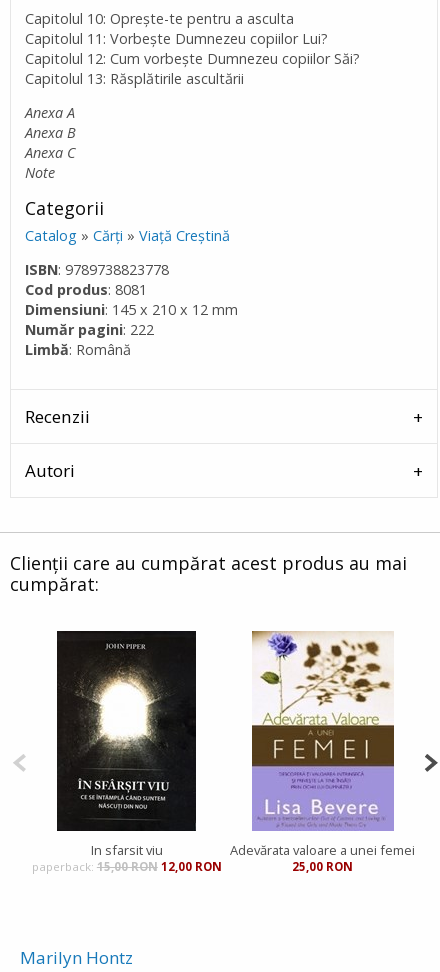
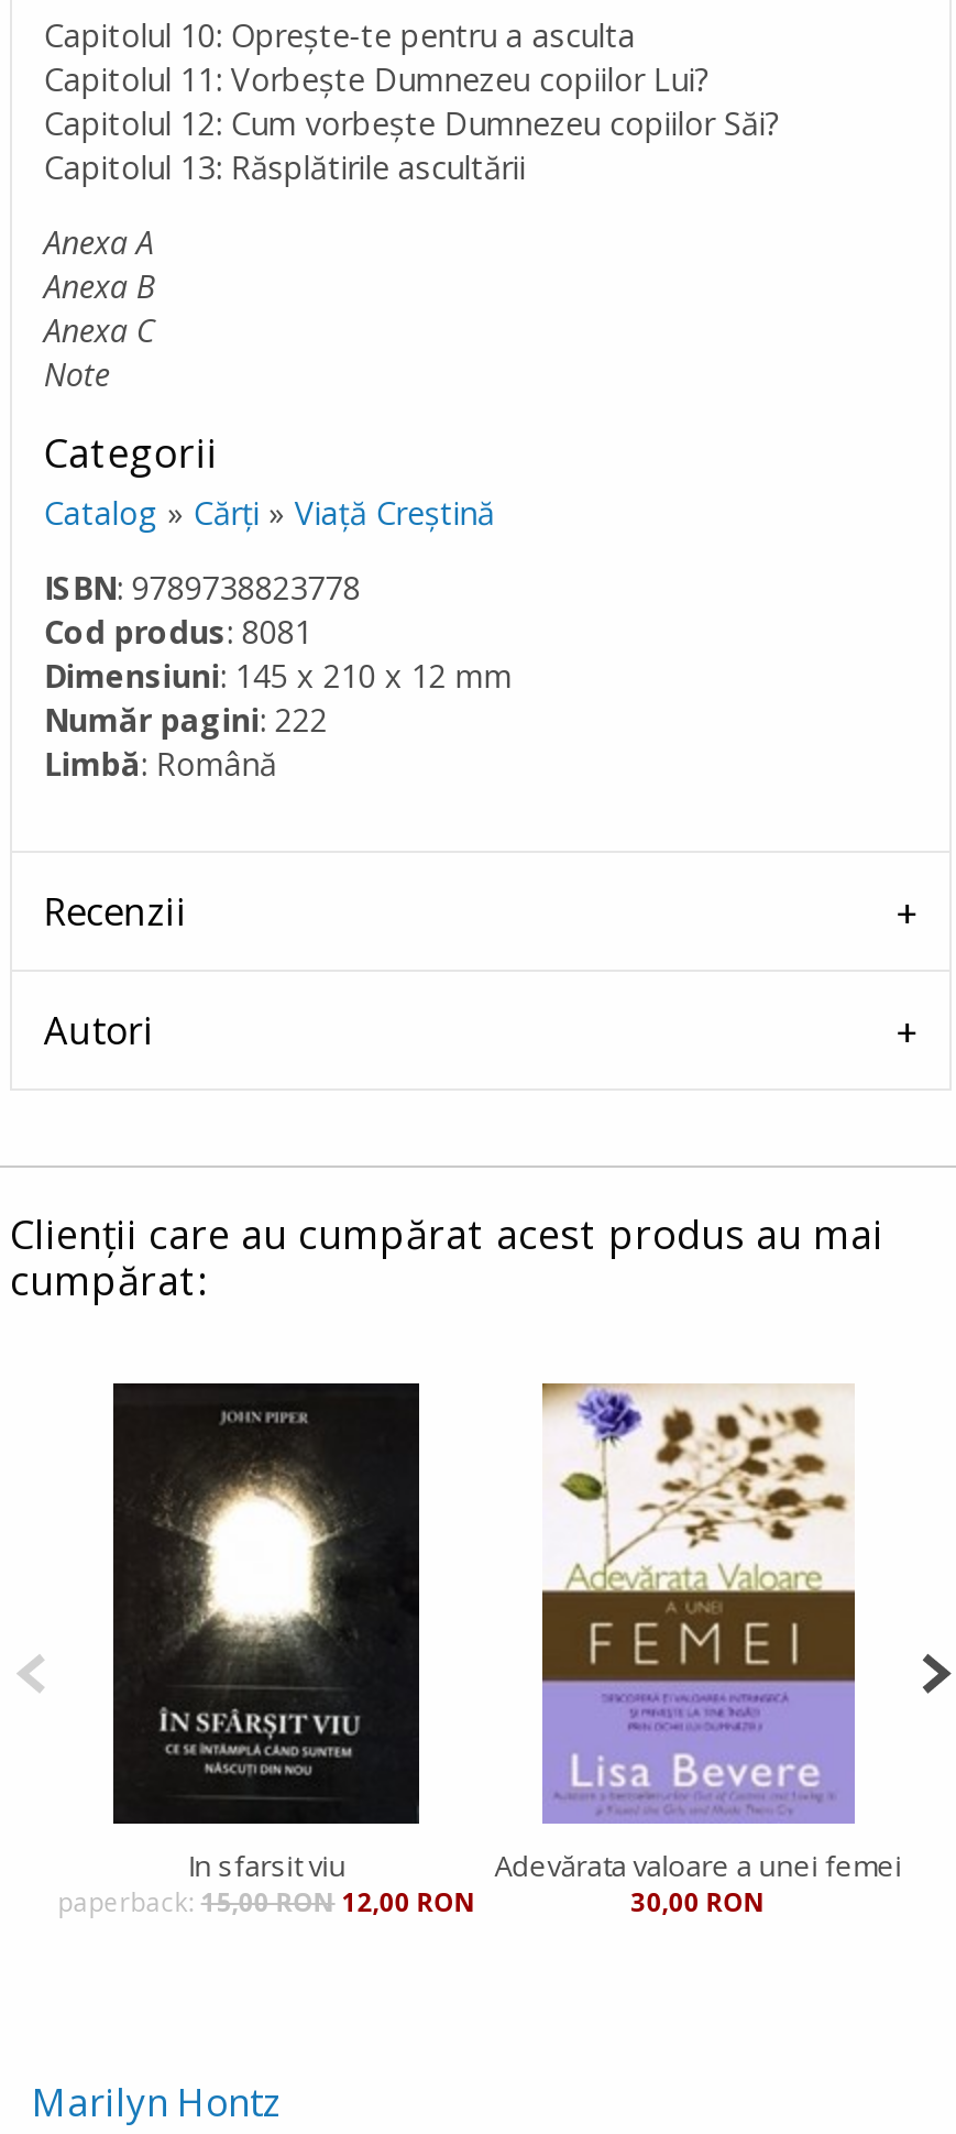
- 25,00 RON
+ 30,00 RON
